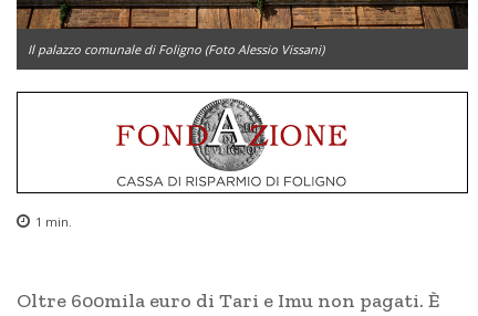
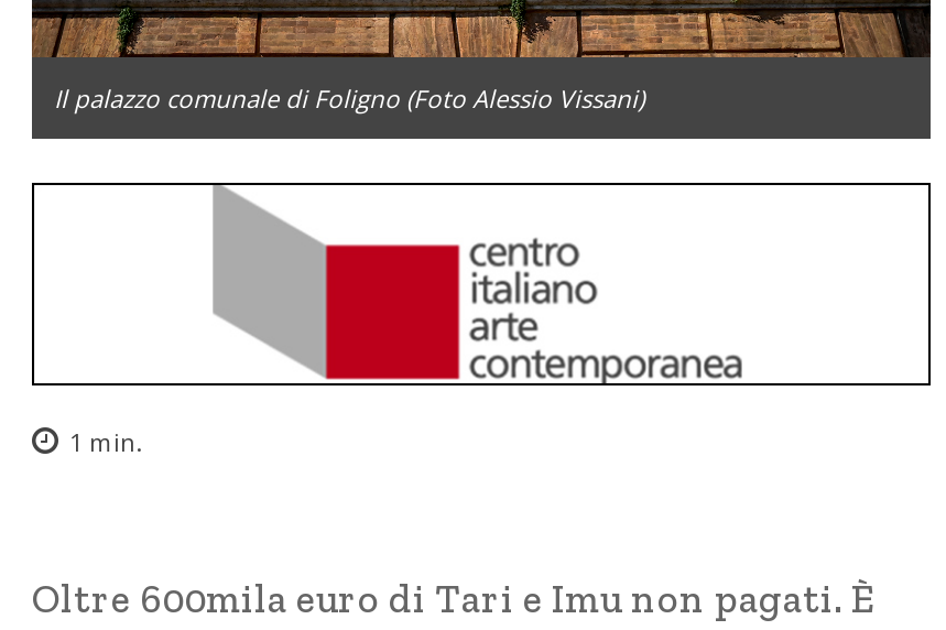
- [image]
+ [image]
